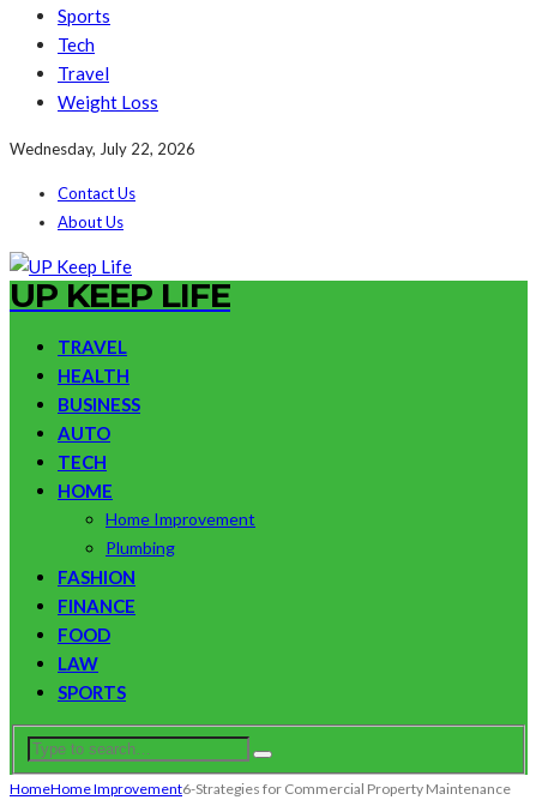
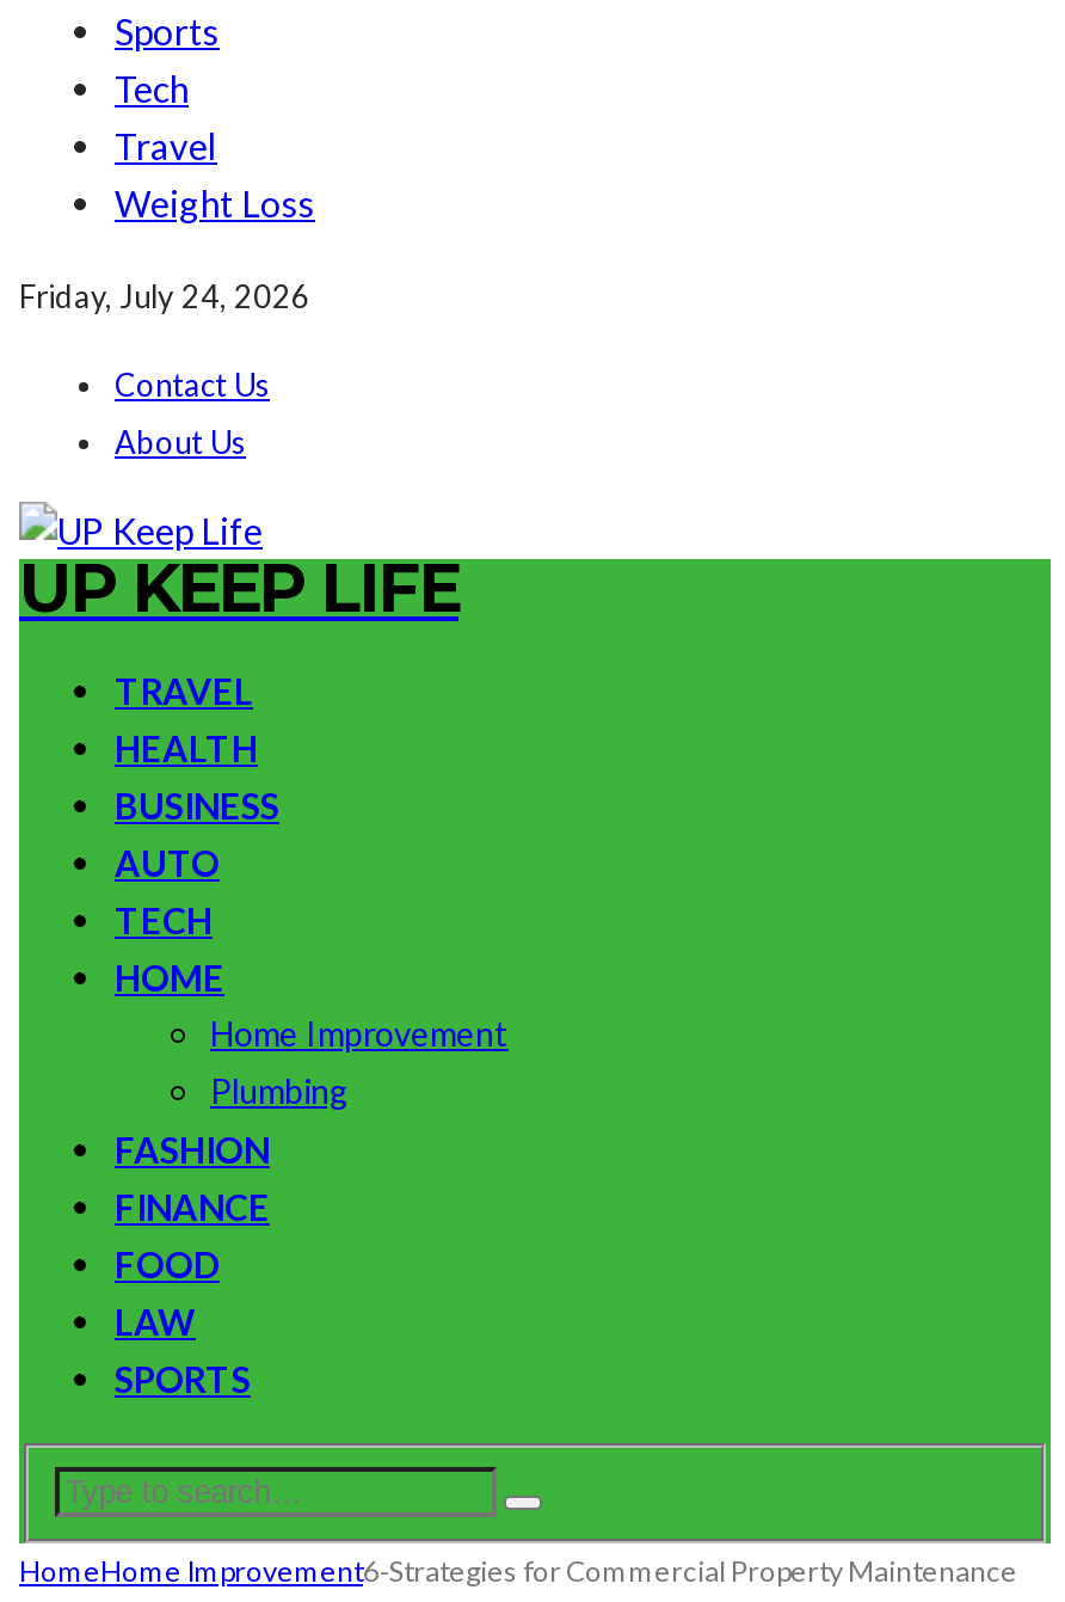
- Wednesday, July 22, 2026
+ Friday, July 24, 2026
